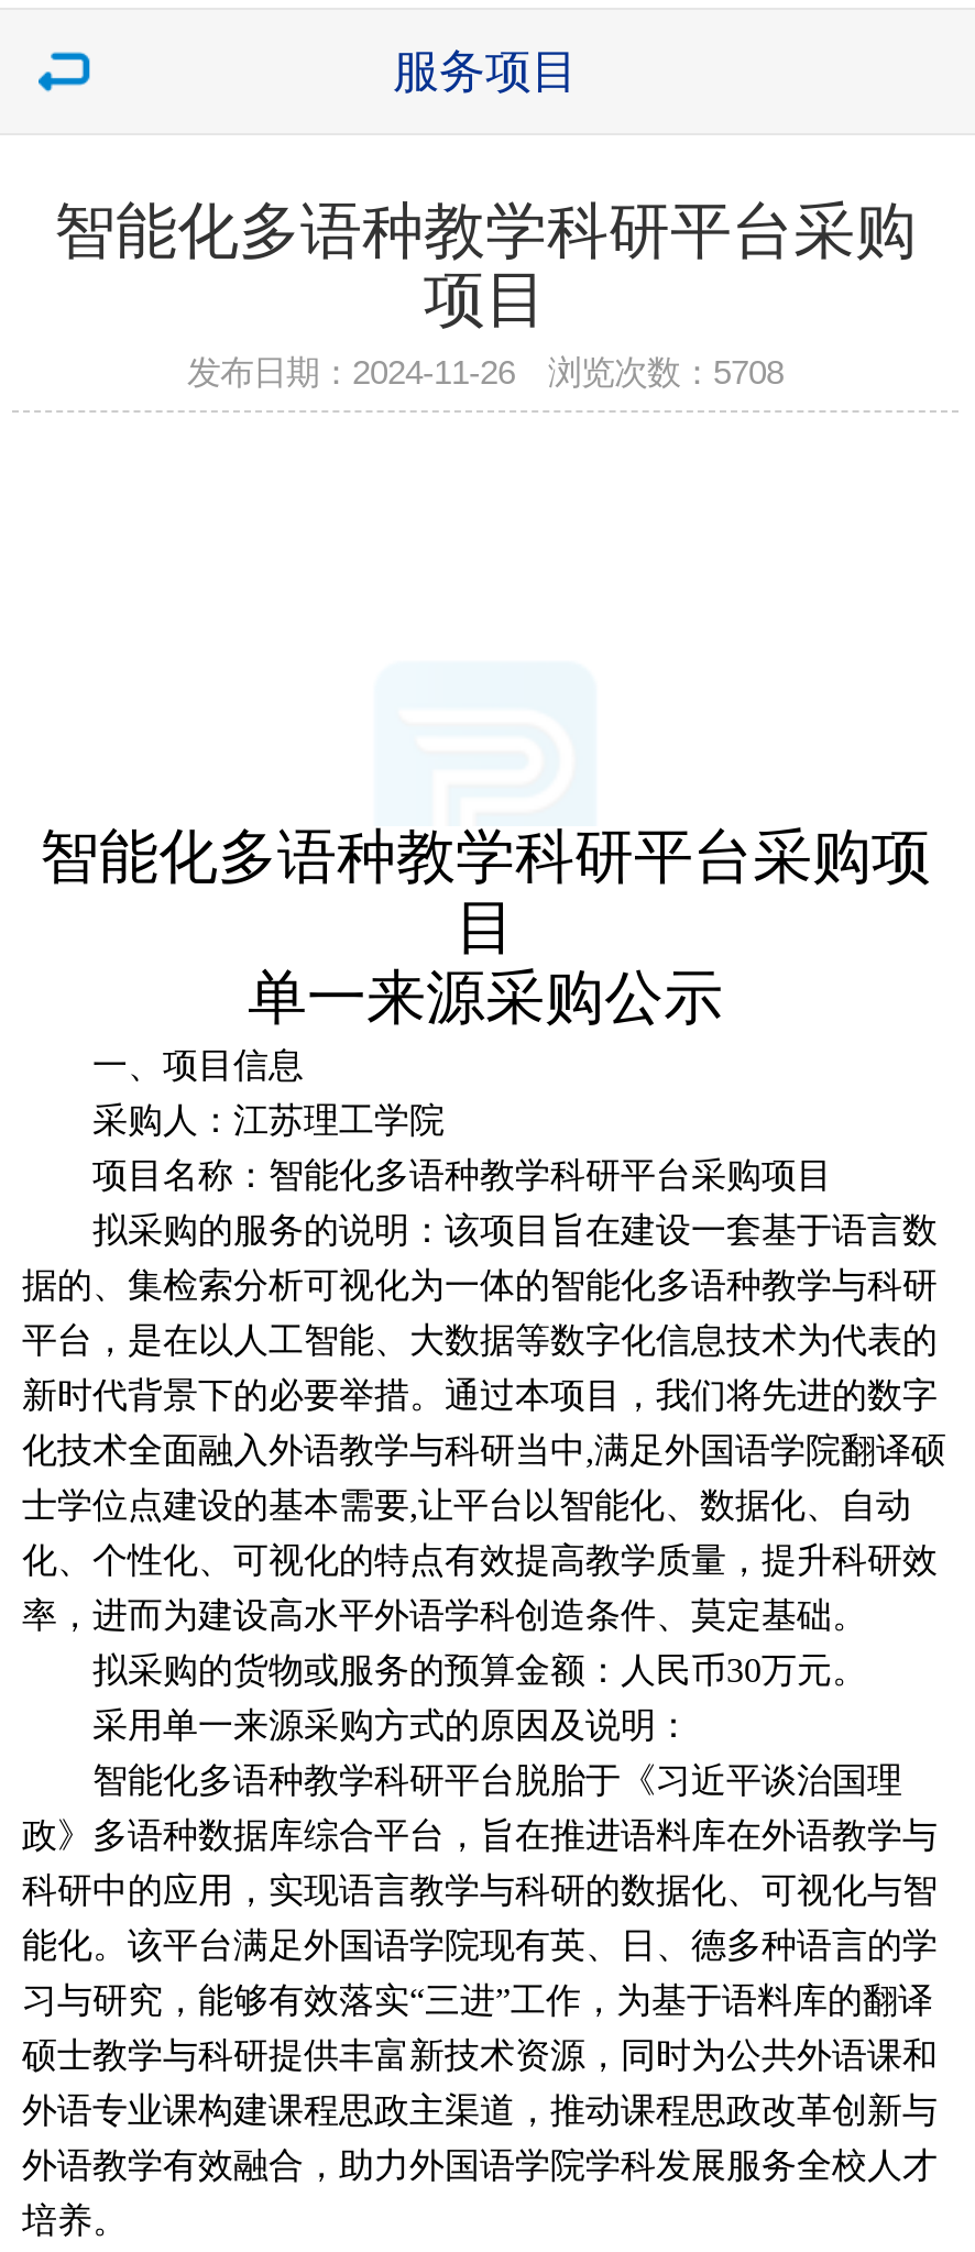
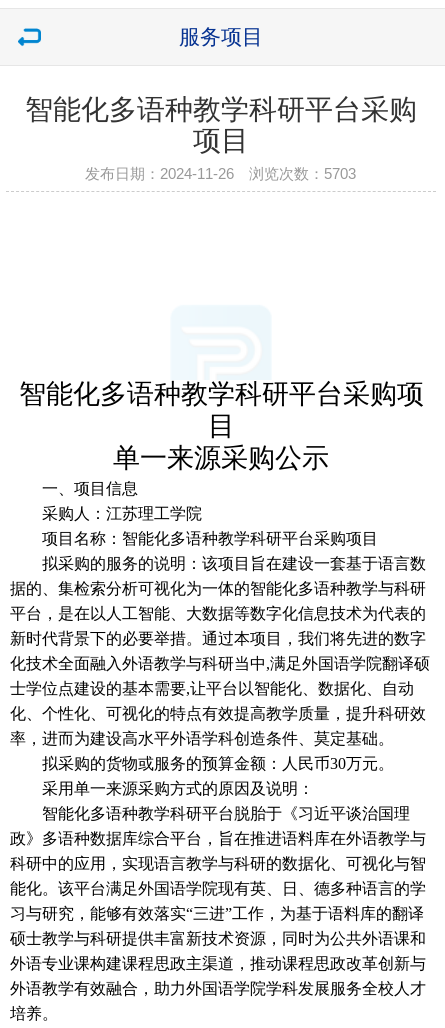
- 发布日期：2024-11-26 浏览次数：5708
+ 发布日期：2024-11-26 浏览次数：5703
